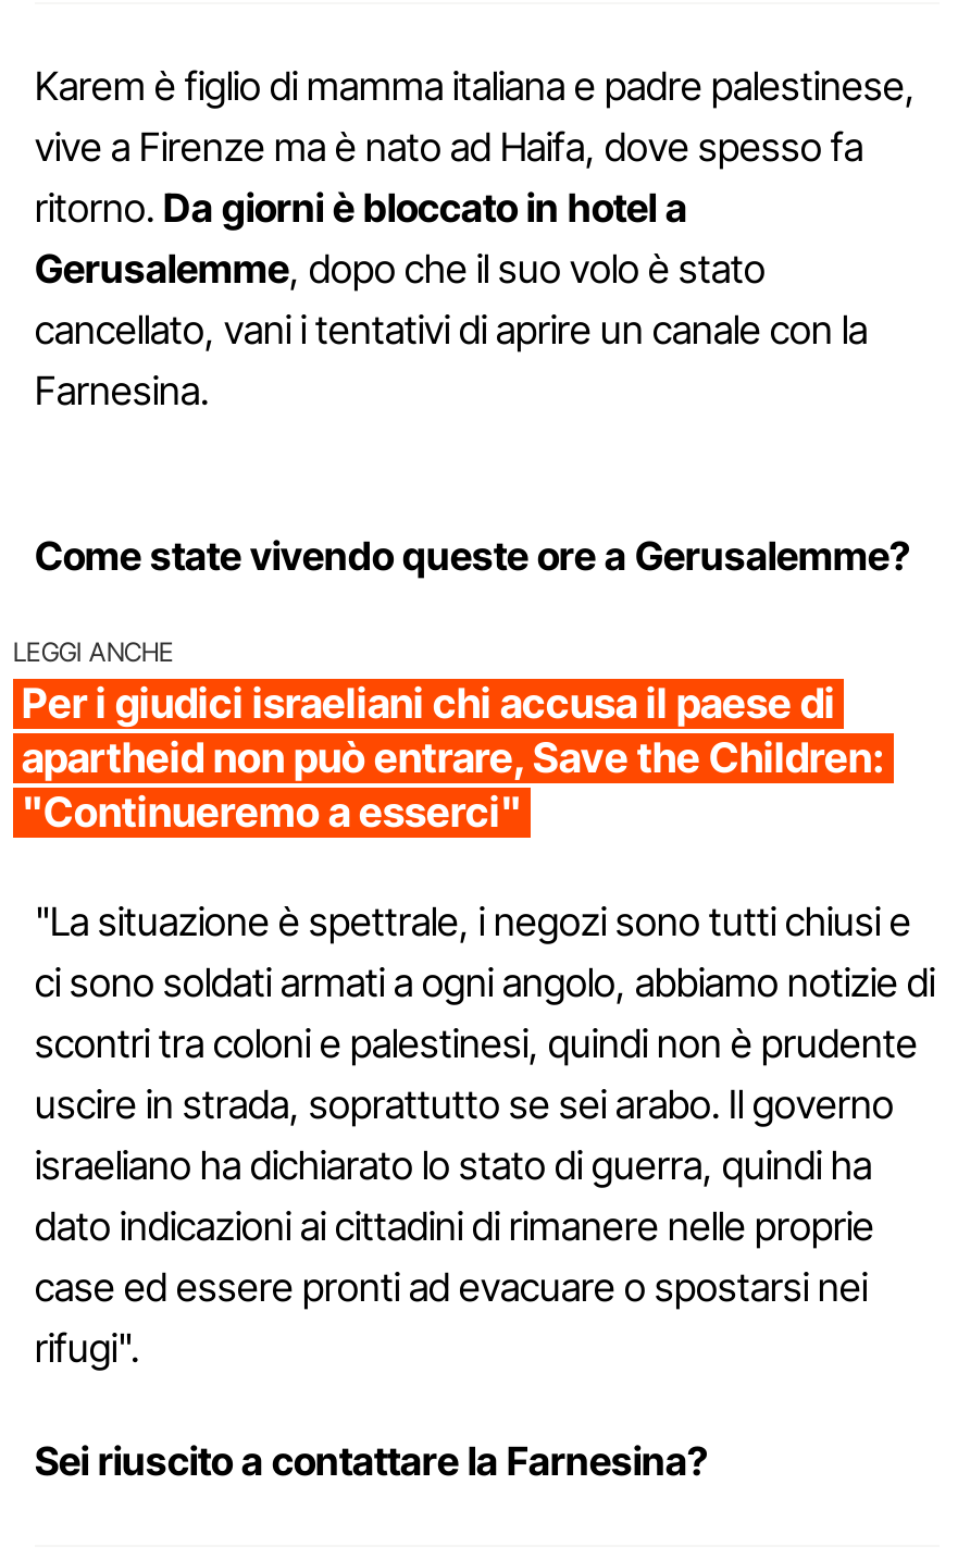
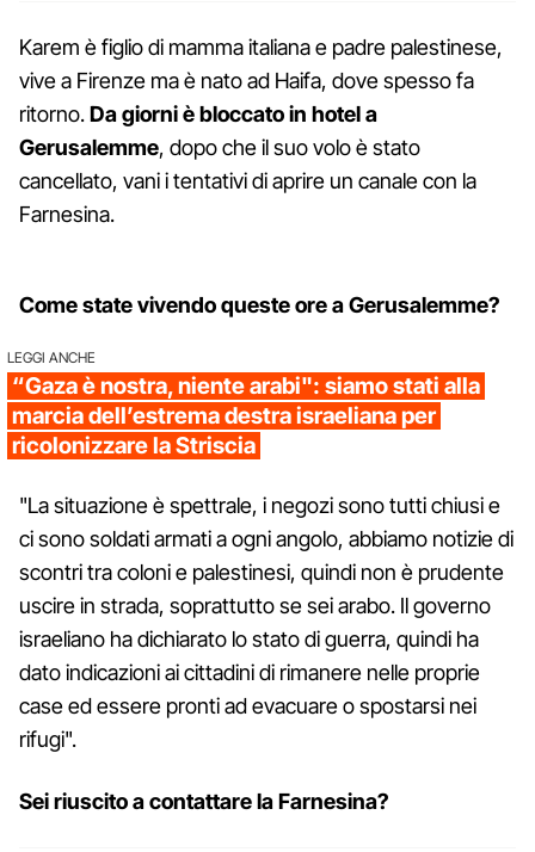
- Per i giudici israeliani chi accusa il paese di
- apartheid non può entrare, Save the Children:
- "Continueremo a esserci"
+ “Gaza è nostra, niente arabi": siamo stati alla
+ marcia dell’estrema destra israeliana per
+ ricolonizzare la Striscia
